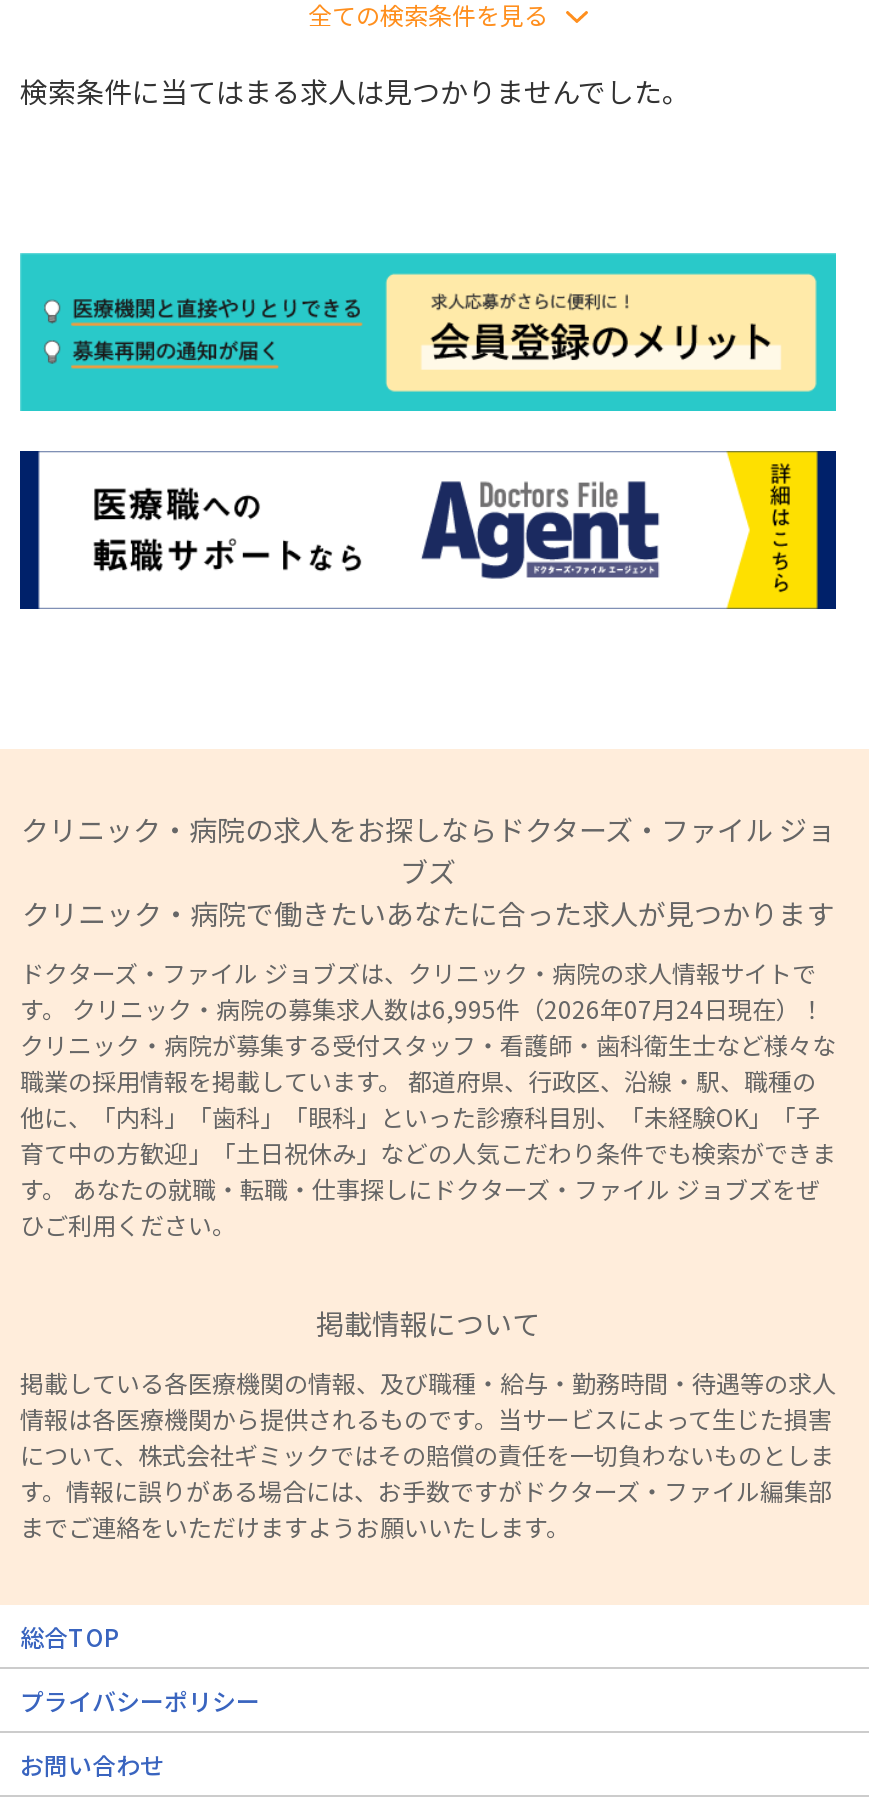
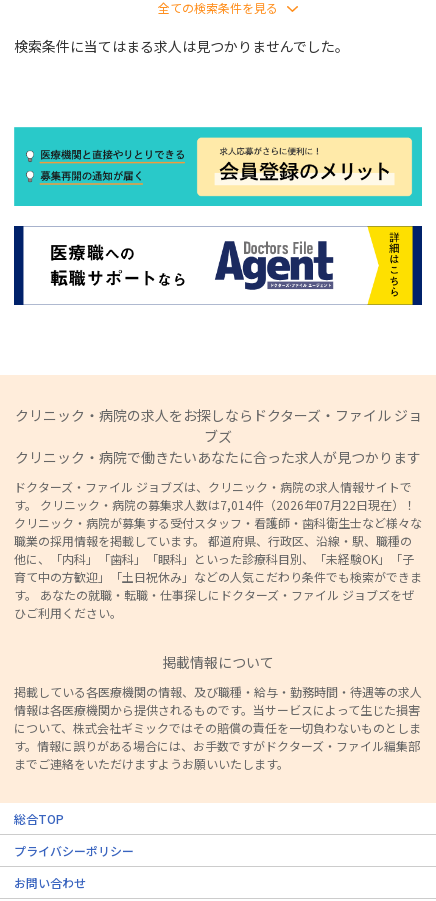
- す。 クリニック・病院の募集求人数は6,995件（2026年07月24日現在）！
+ す。 クリニック・病院の募集求人数は7,014件（2026年07月22日現在）！
